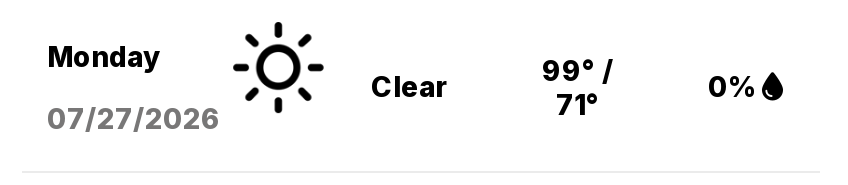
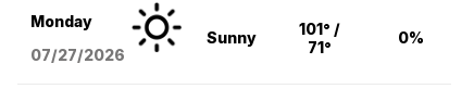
- Clear
- 99° /
+ Sunny
+ 101° /
